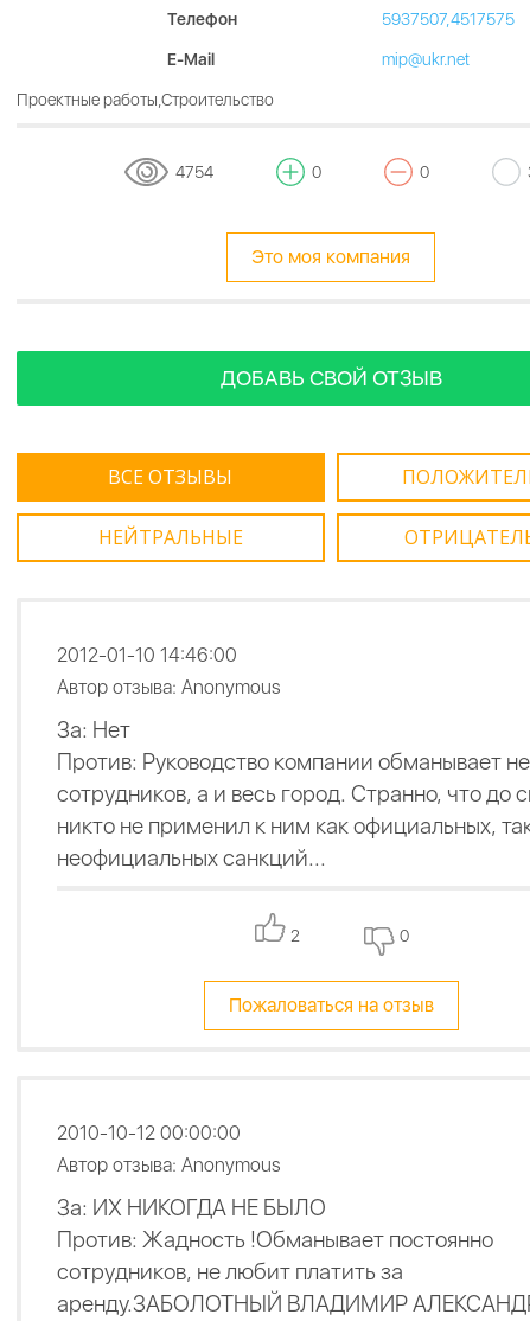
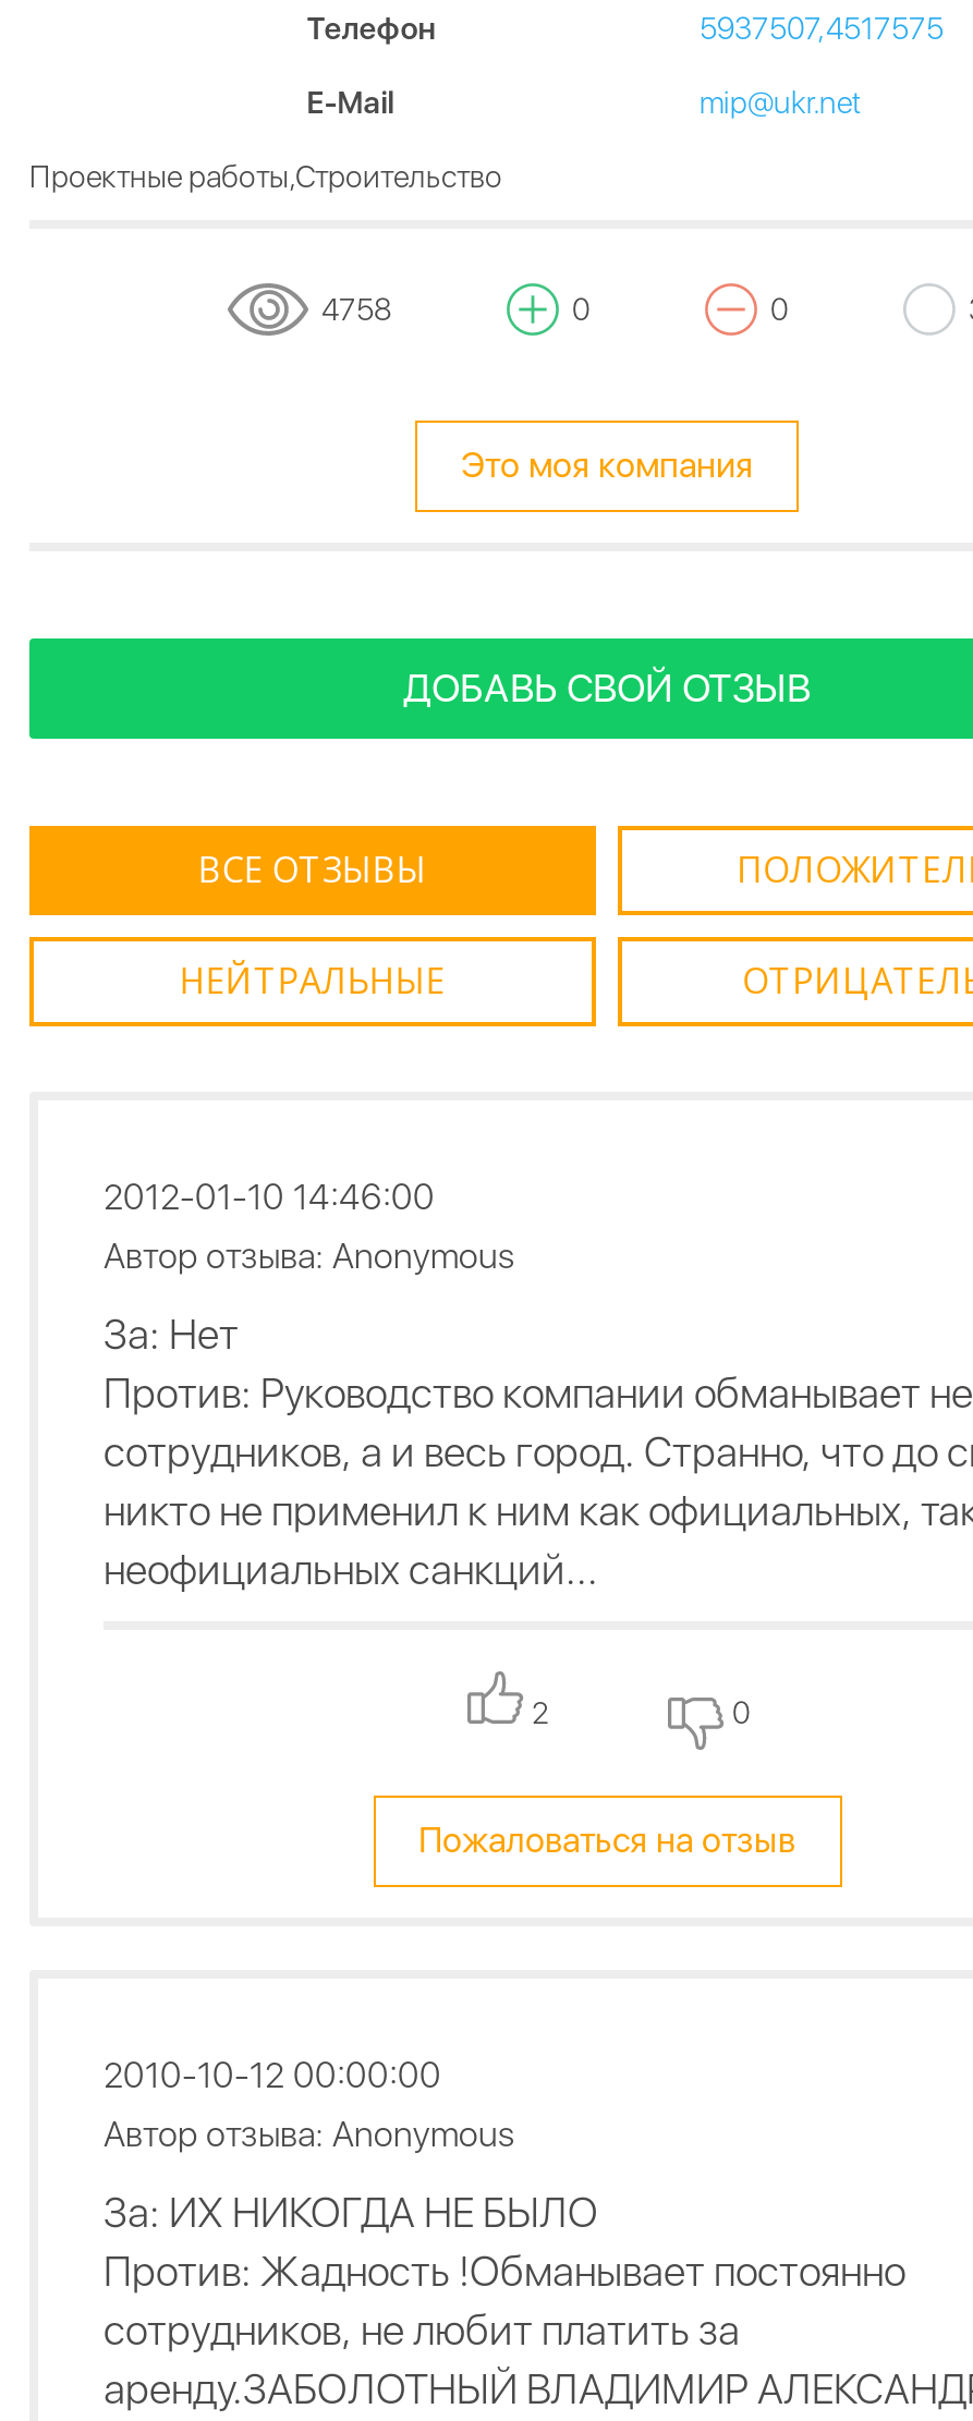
- 4754
+ 4758
